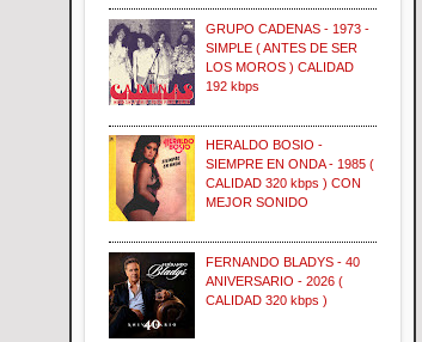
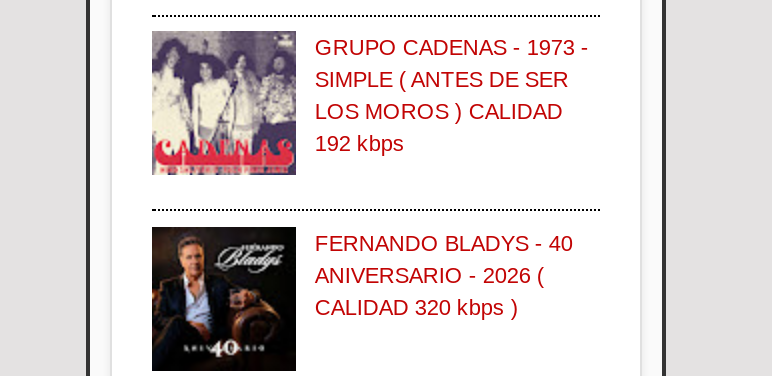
- [image]
- HERALDO BOSIO -
- SIEMPRE EN ONDA - 1985 (
- CALIDAD 320 kbps ) CON
- MEJOR SONIDO
